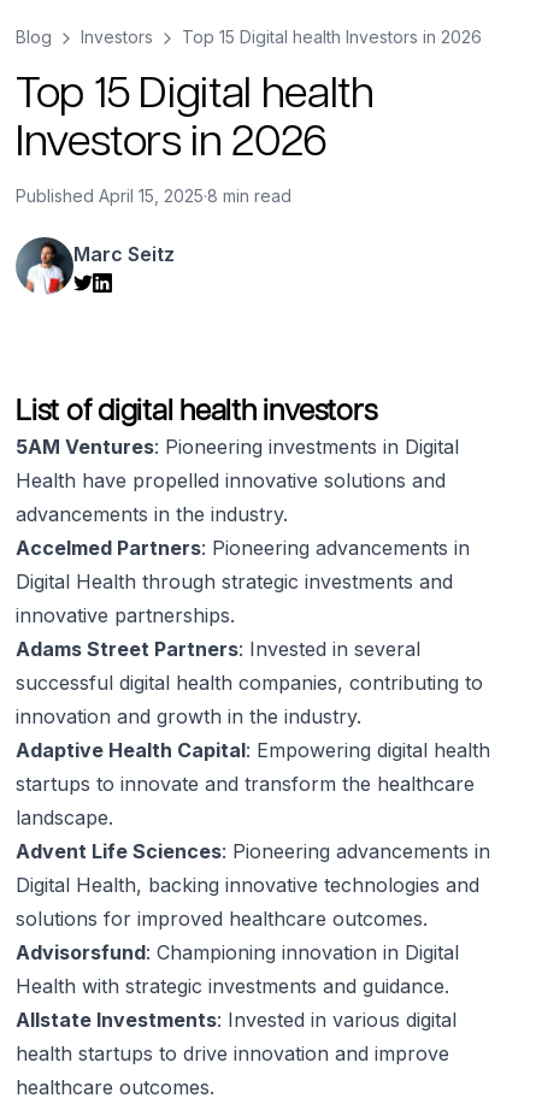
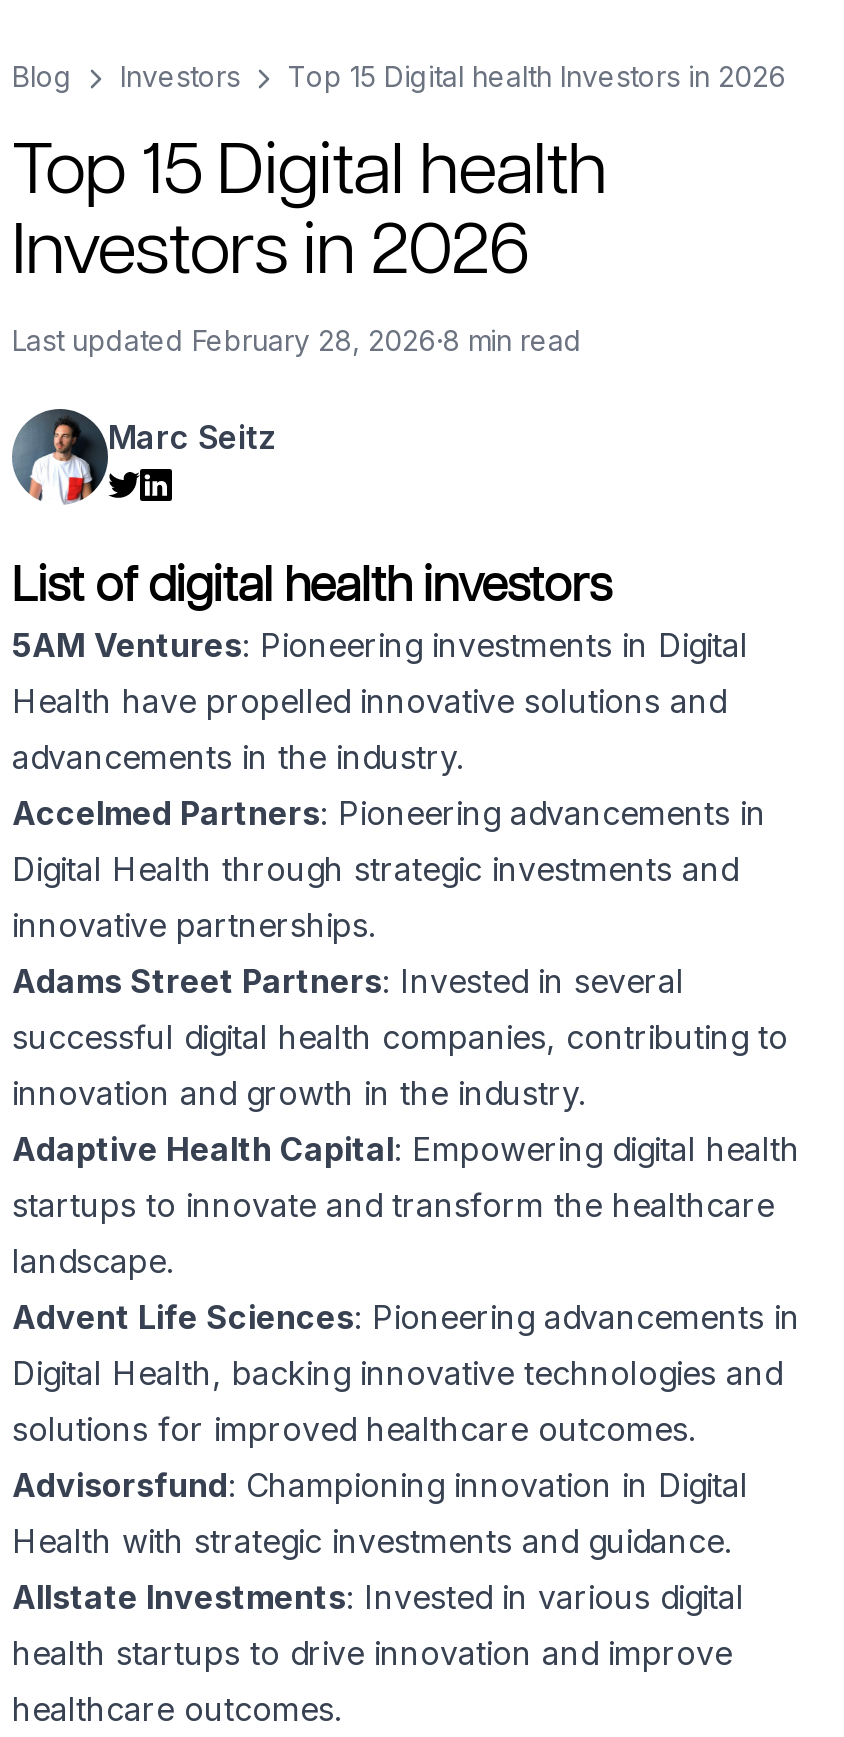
- Published April 15, 2025·8 min read
+ Last updated February 28, 2026·8 min read
